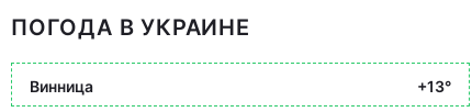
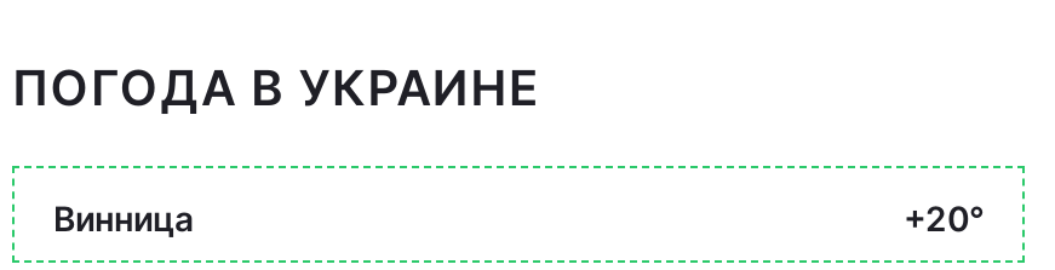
- +13°
+ +20°
